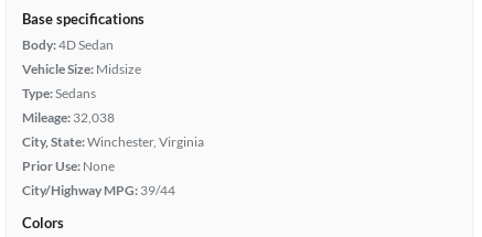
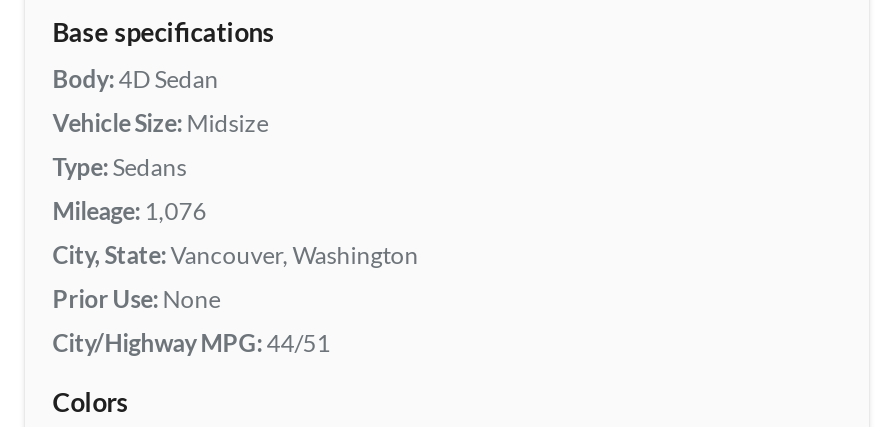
- Mileage: 32,038
+ Mileage: 1,076

- City, State: Winchester, Virginia
+ City, State: Vancouver, Washington

- City/Highway MPG: 39/44
+ City/Highway MPG: 44/51
